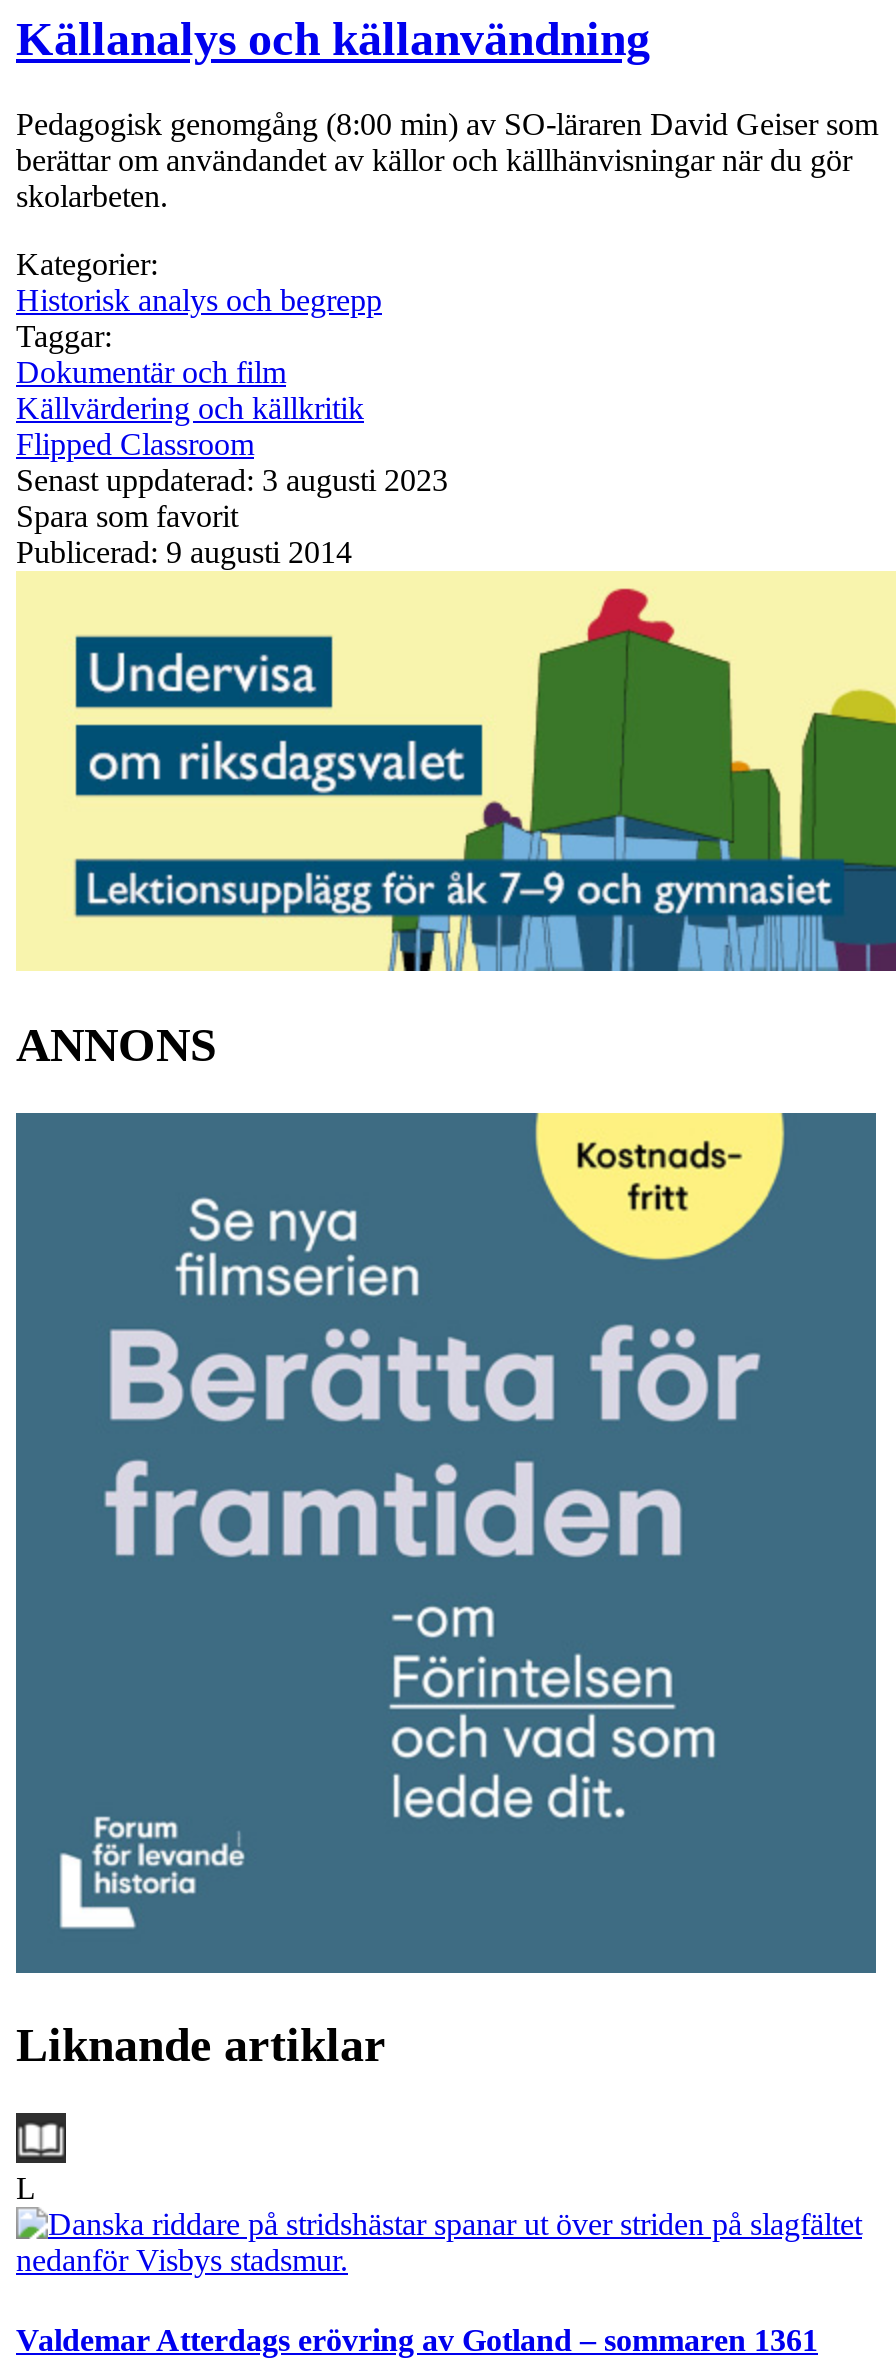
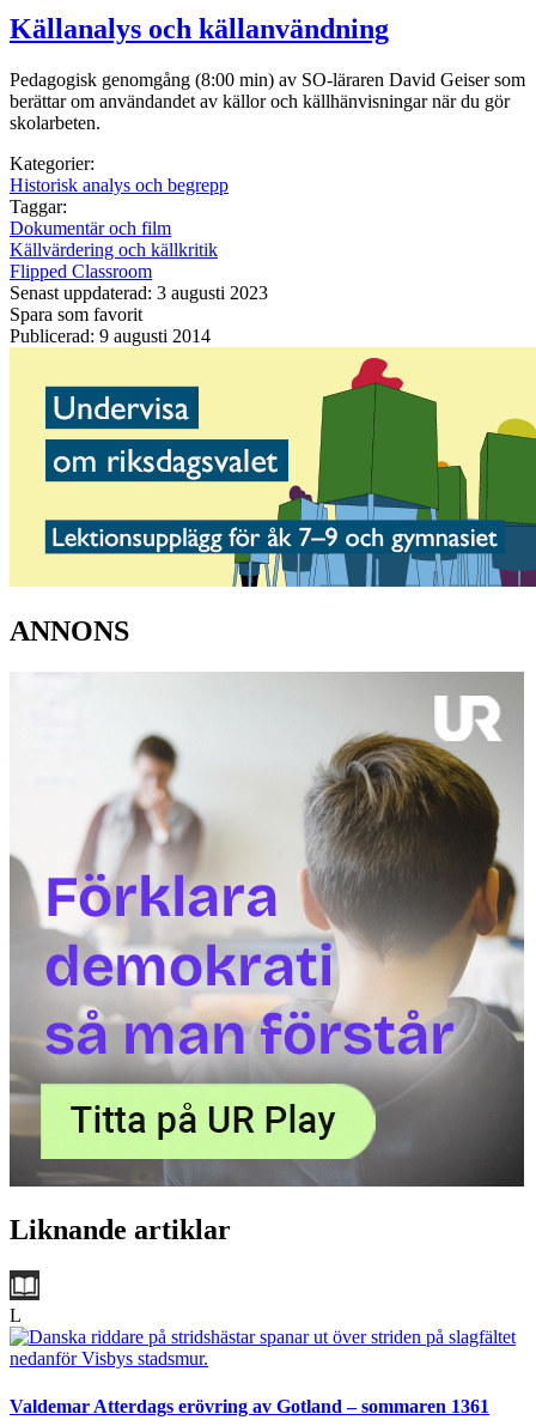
- [image]
+ [image]
